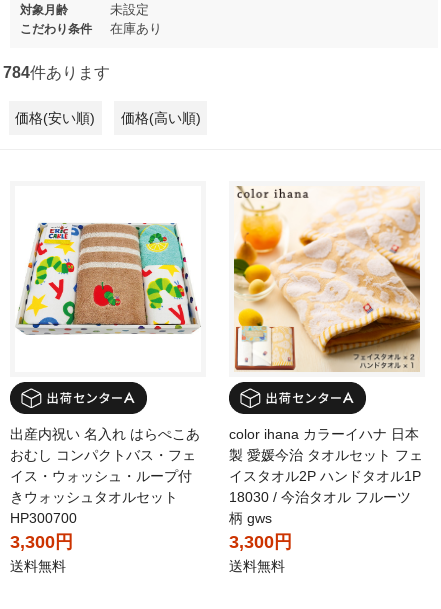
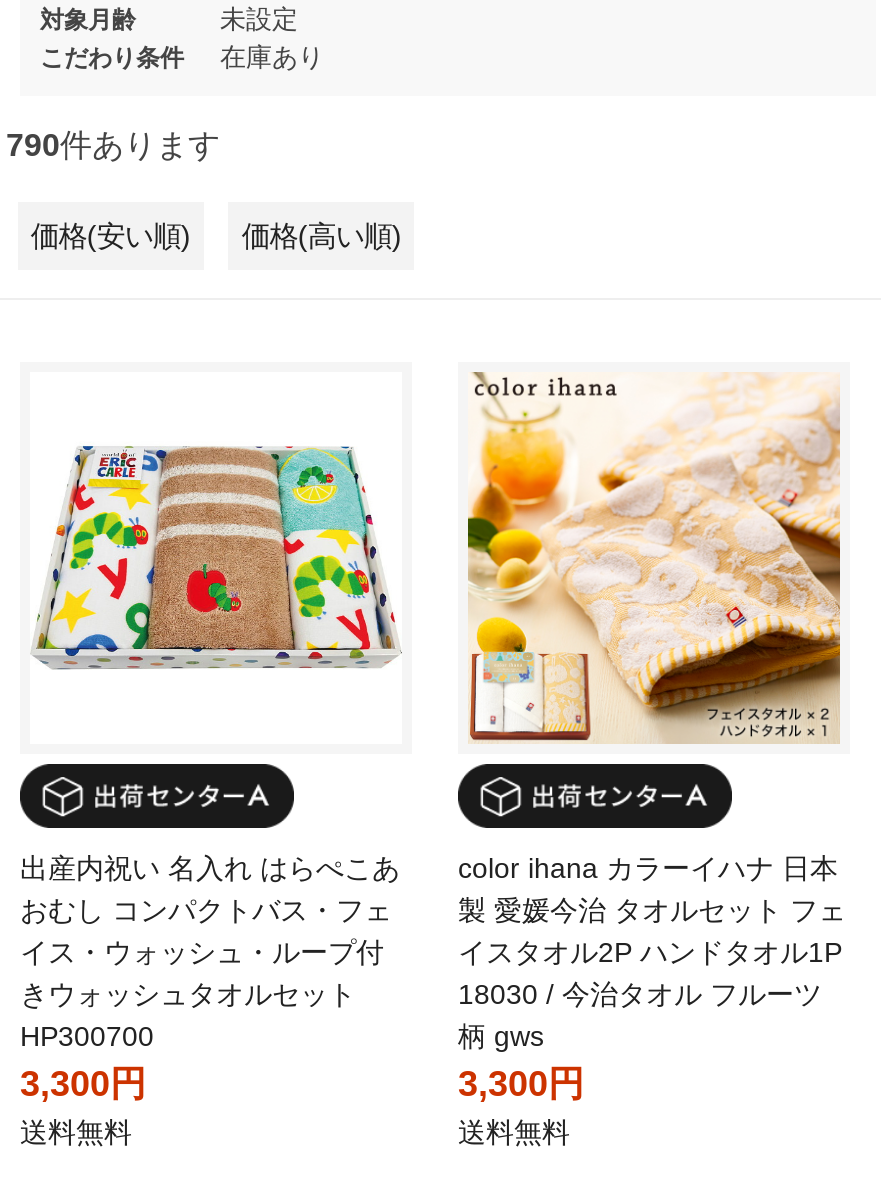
- 784件あります
+ 790件あります
